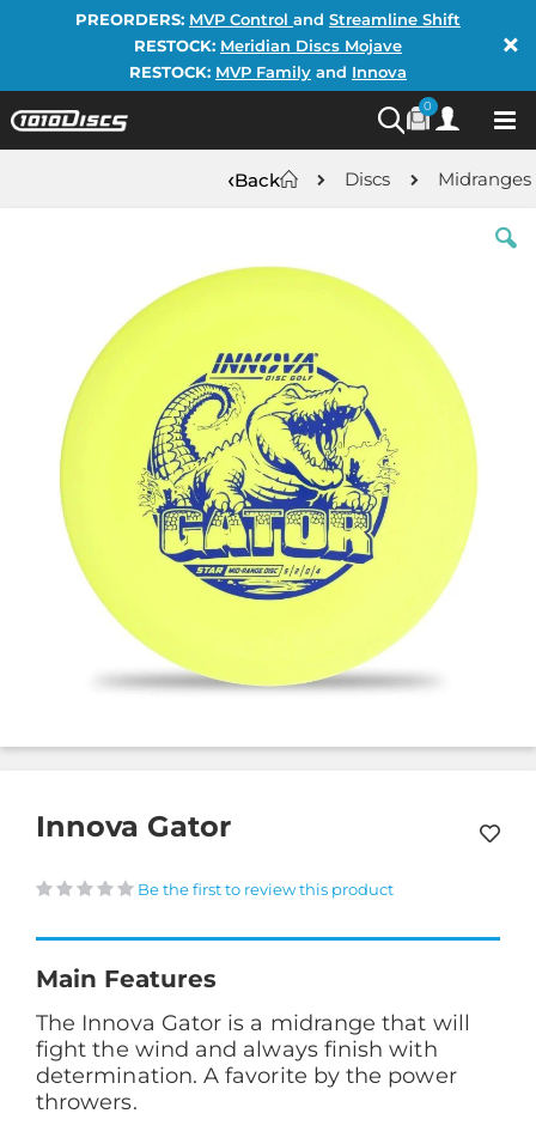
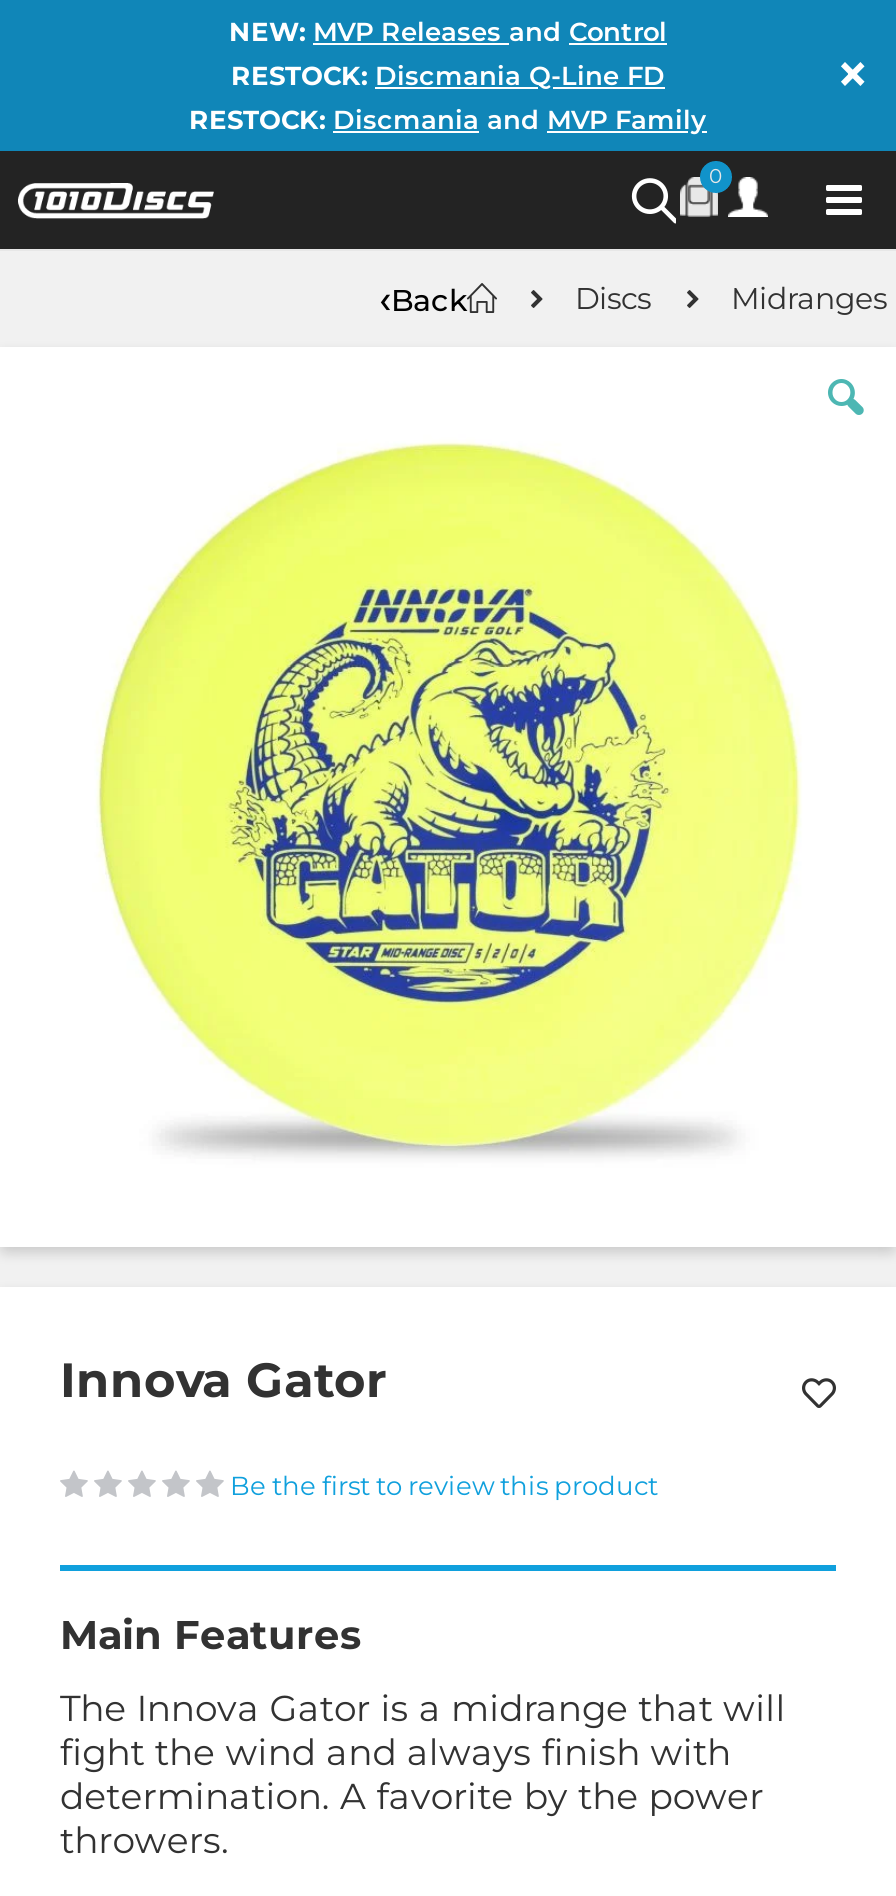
- PREORDERS: MVP Control and Streamline Shift
- RESTOCK: Meridian Discs Mojave
- RESTOCK: MVP Family and Innova
+ NEW: MVP Releases and Control
+ RESTOCK: Discmania Q-Line FD
+ RESTOCK: Discmania and MVP Family
